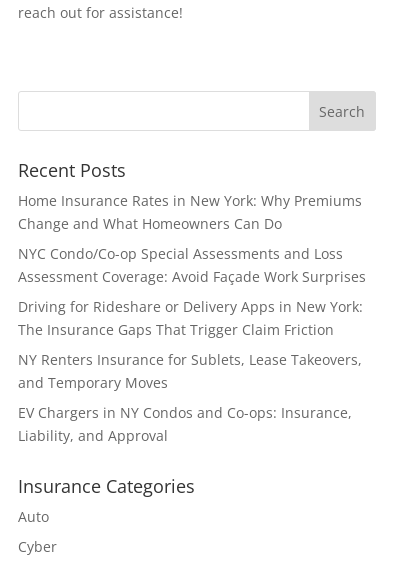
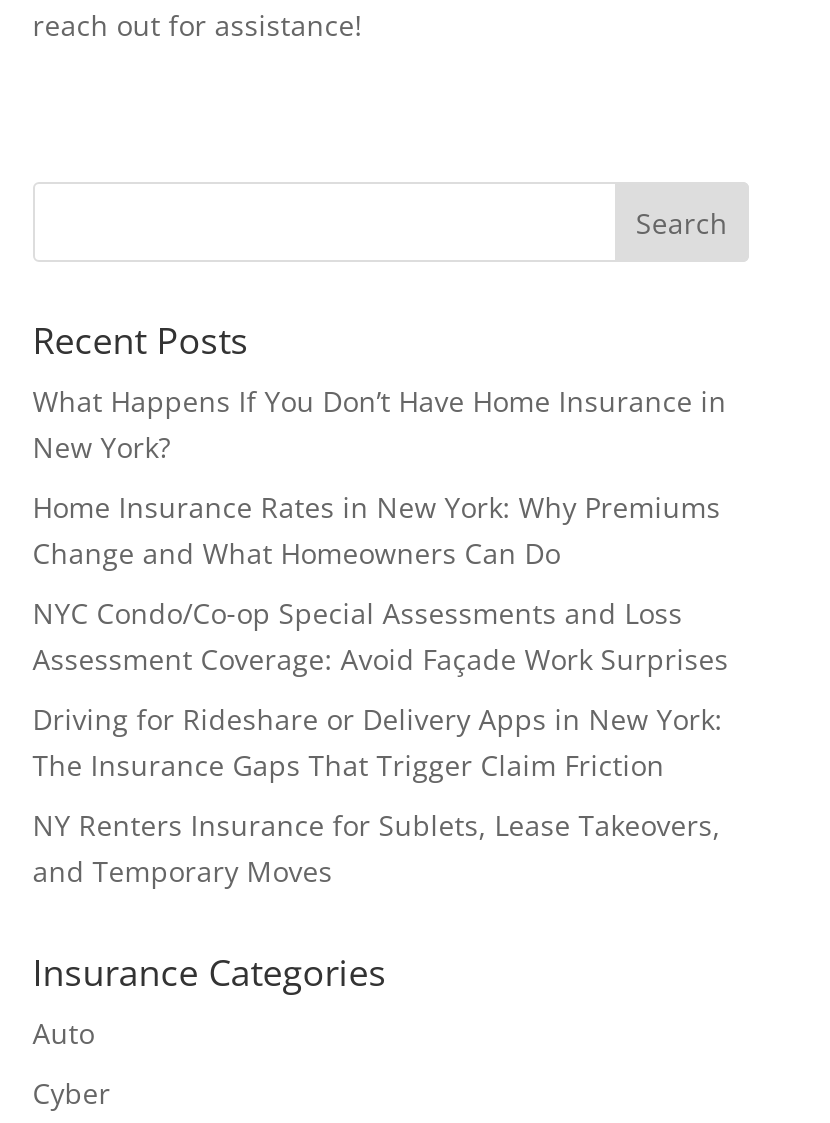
+ What Happens If You Don’t Have Home Insurance in
+ New York?

moved down: Home Insurance Rates in New York: Why Premiums | Change and What Homeowners Can Do | NYC Condo/Co-op Special Assessments and Loss | Assessment Coverage: Avoid Façade Work Surprises | Driving for Rideshare or Delivery Apps in New York: | The Insurance Gaps That Trigger Claim Friction | NY Renters Insurance for Sublets, Lease Takeovers, | and Temporary Moves

- EV Chargers in NY Condos and Co-ops: Insurance,
- Liability, and Approval
